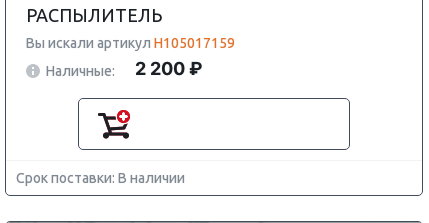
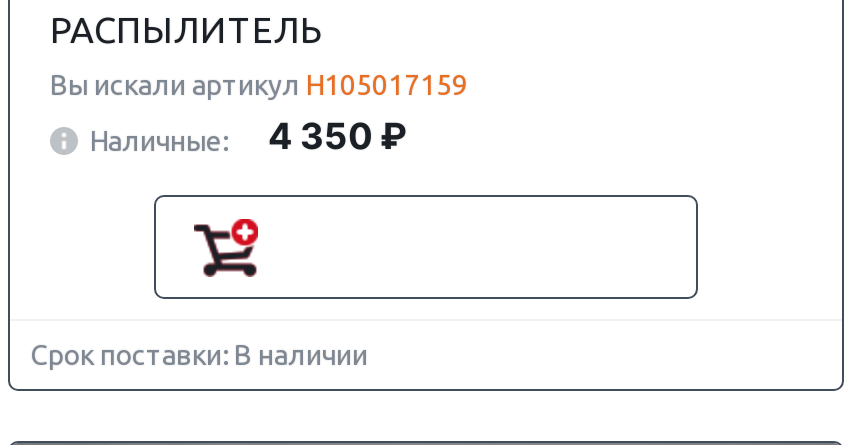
- Наличные: 2 200 ₽
+ Наличные: 4 350 ₽
